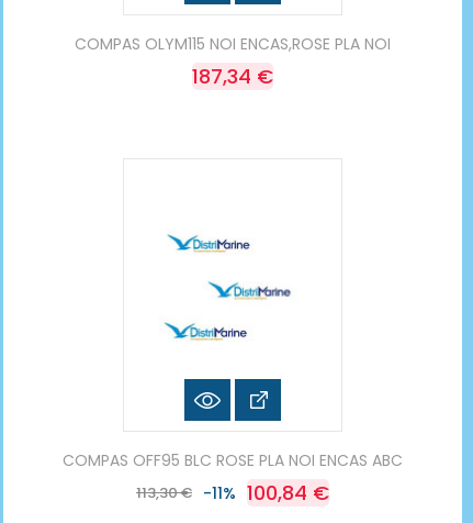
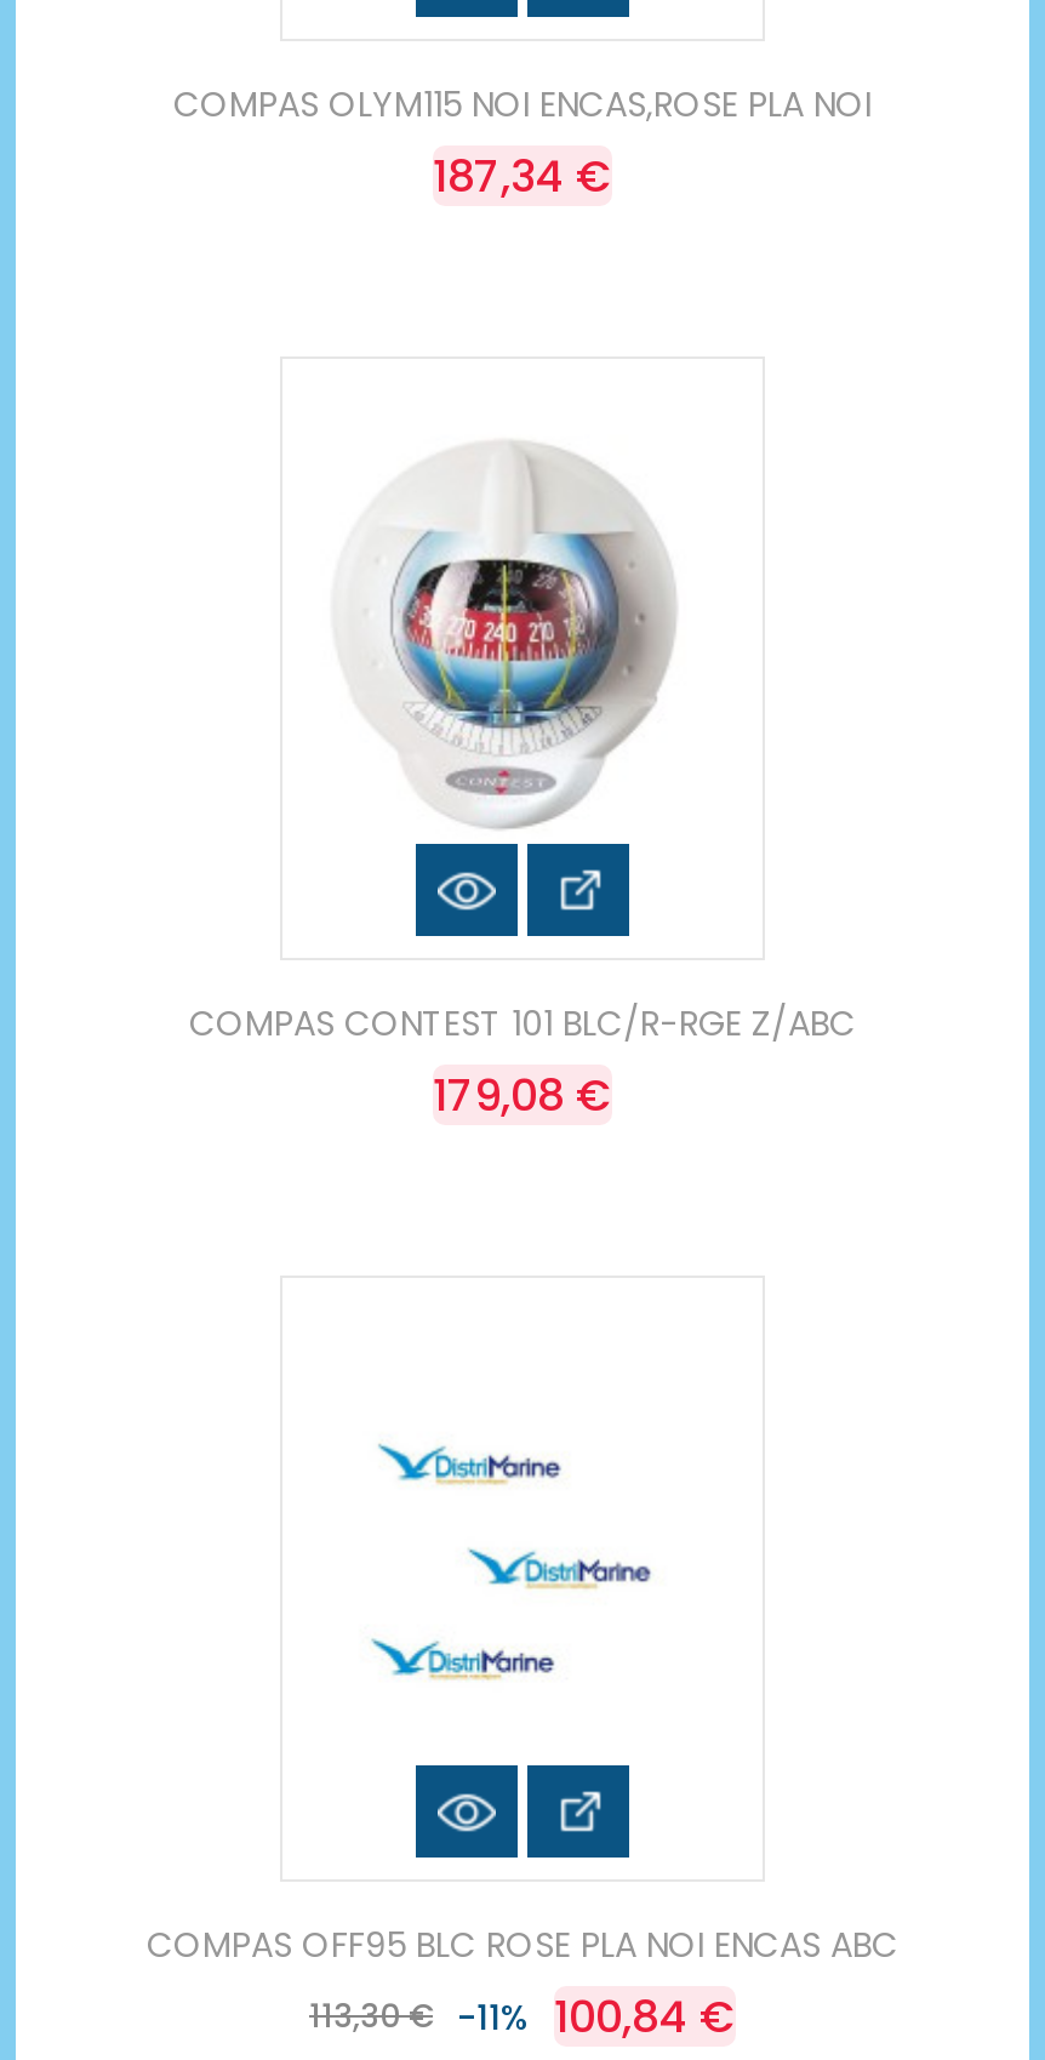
+ COMPAS CONTEST 101 BLC/R-RGE Z/ABC
+ 179,08 €

+ [image]
